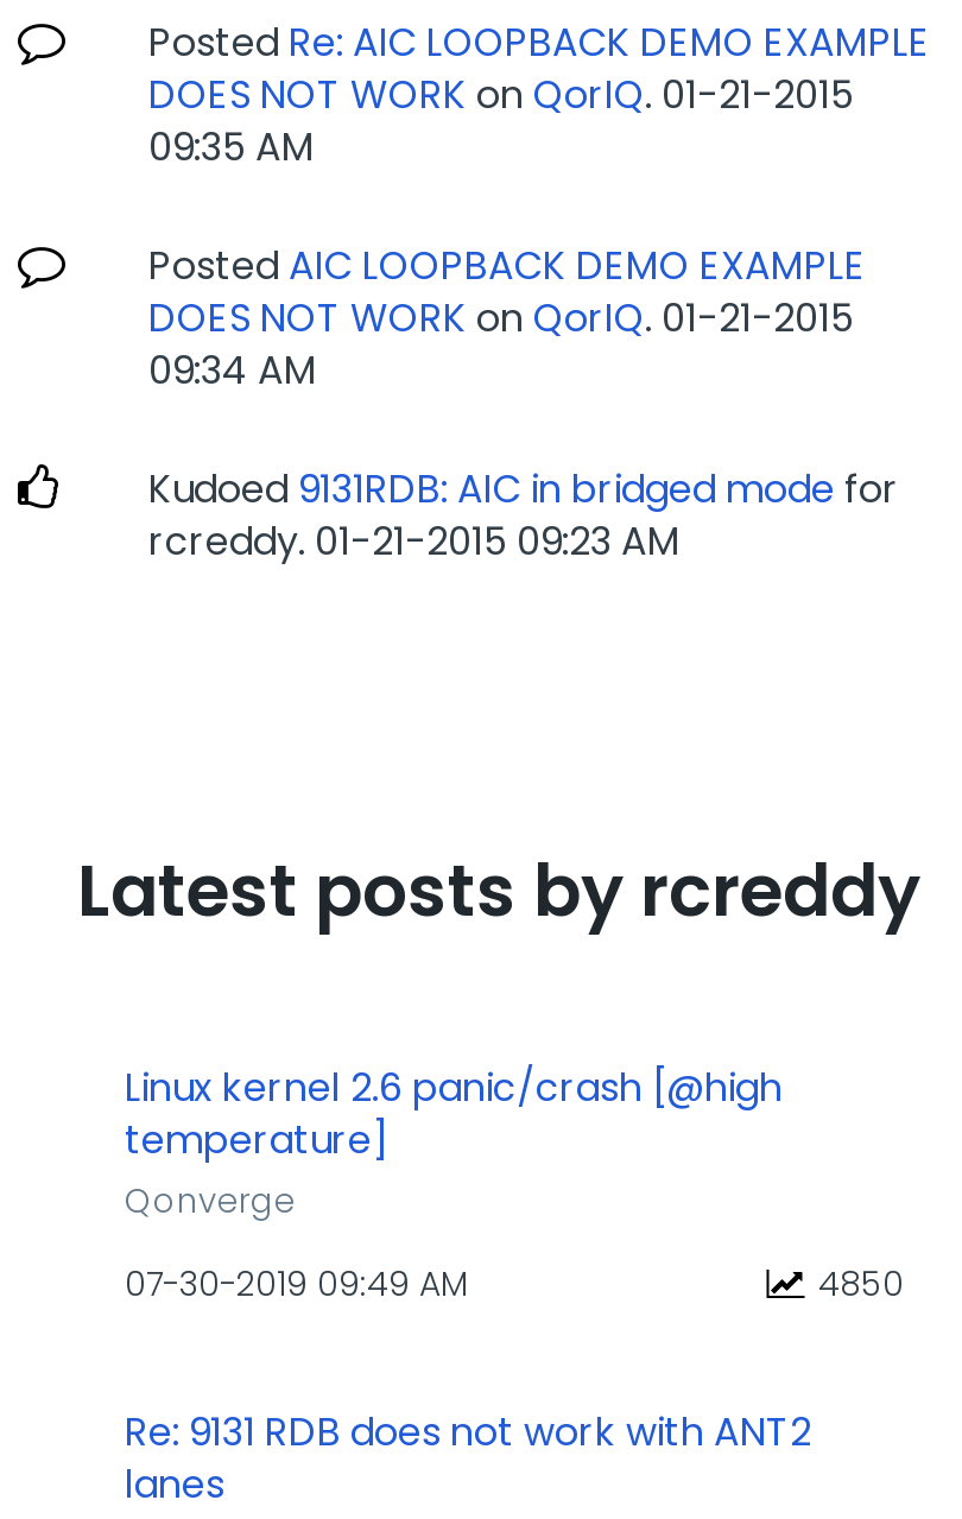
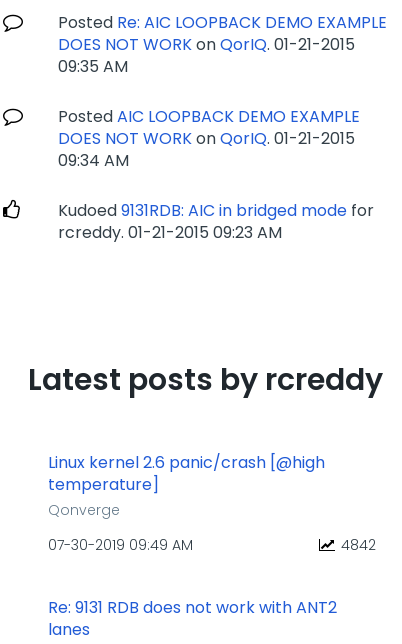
- 4850
+ 4842
